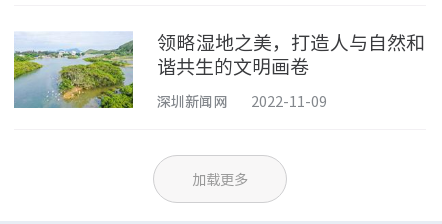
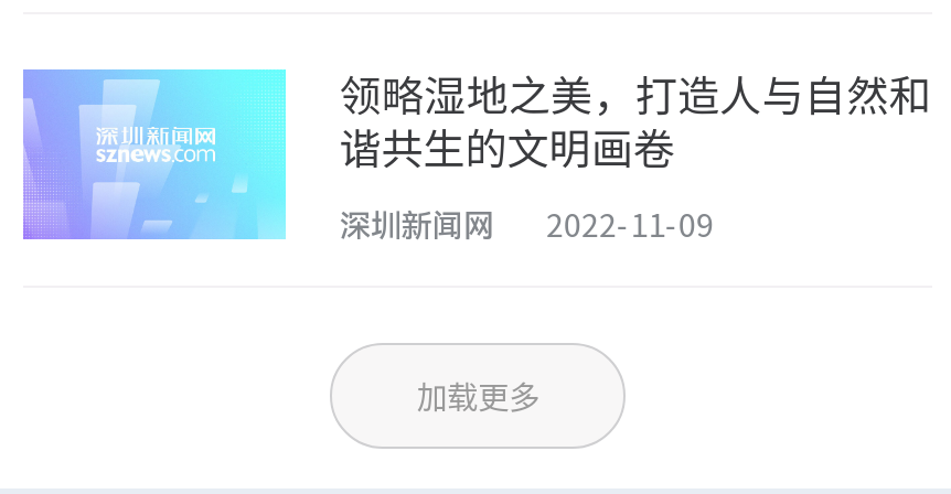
- [image]
+ [image]
